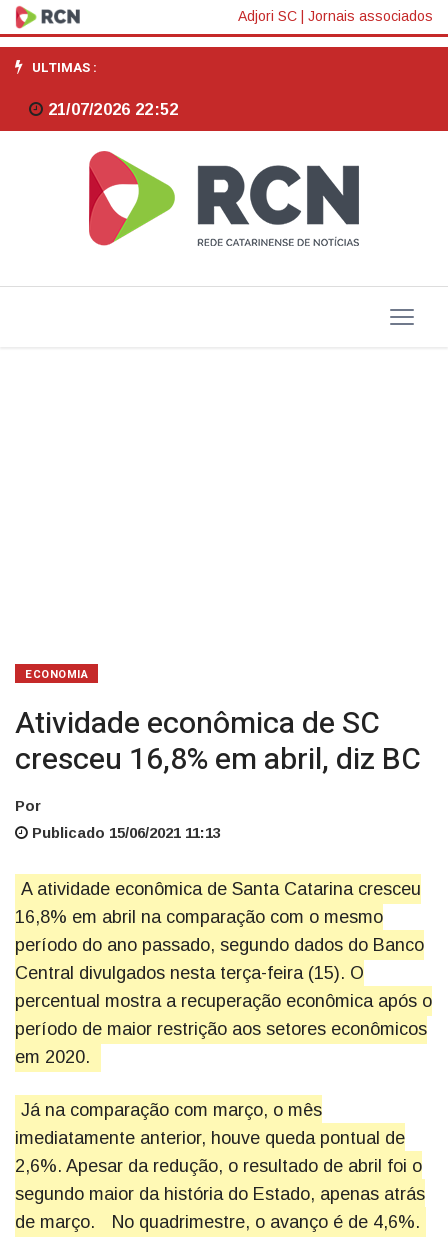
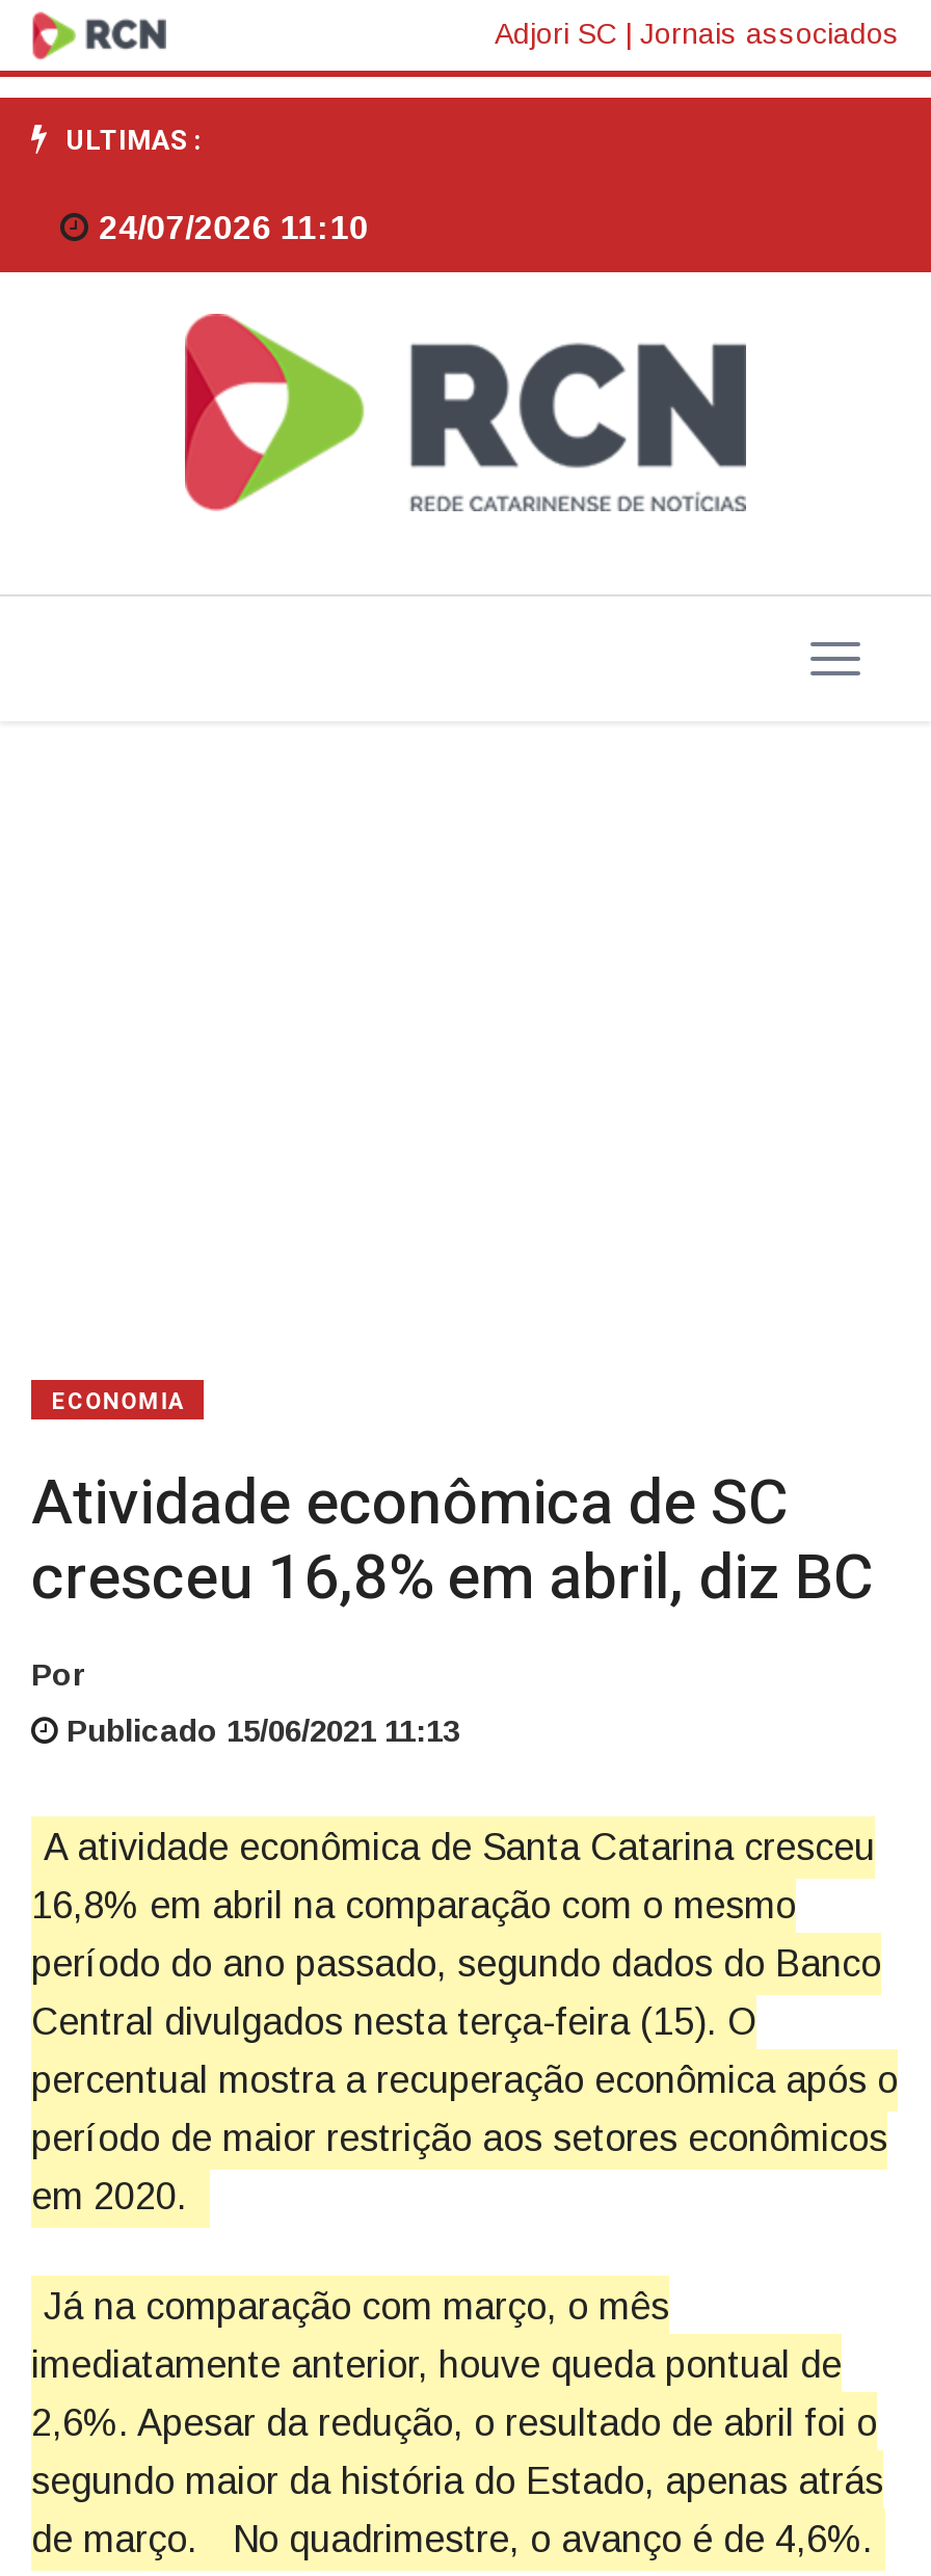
- 21/07/2026 22:52
+ 24/07/2026 11:10
